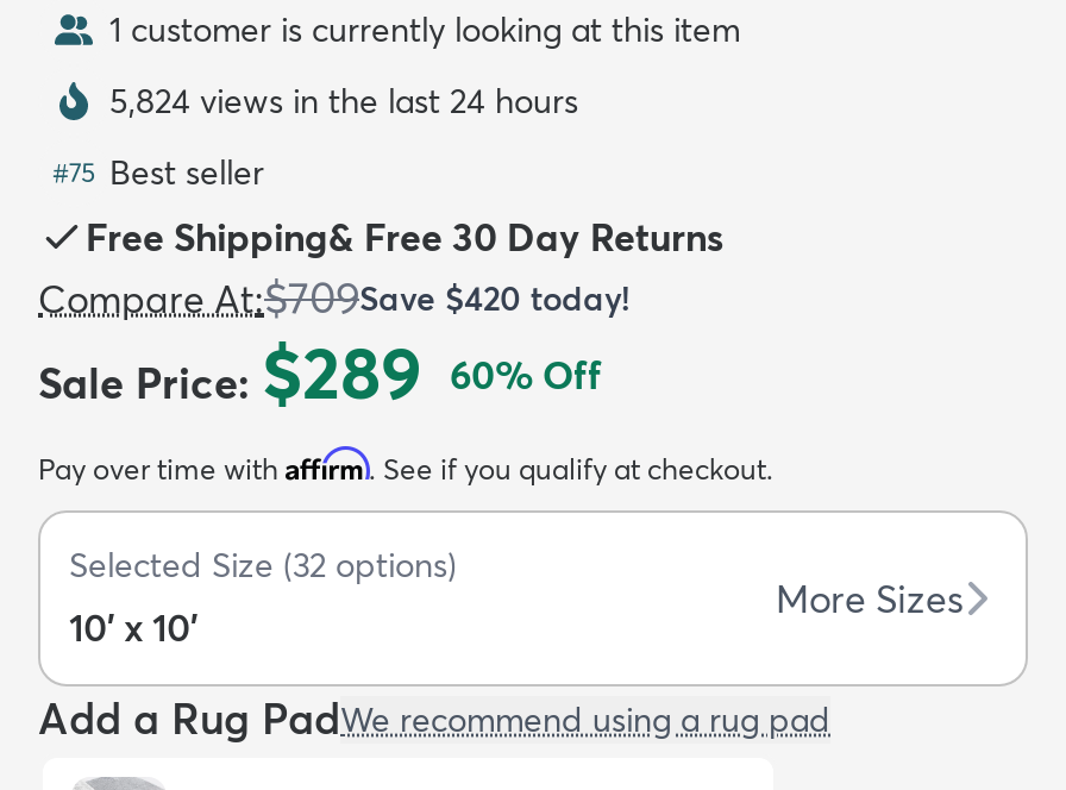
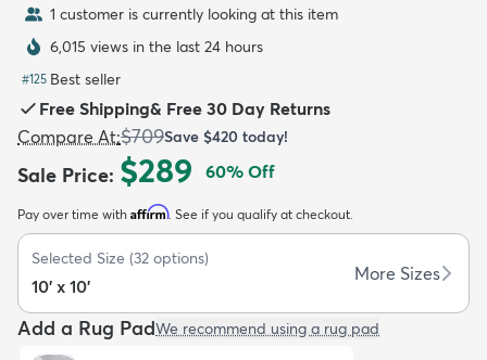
- 5,824 views in the last 24 hours
+ 6,015 views in the last 24 hours

- #75 Best seller
+ #125 Best seller
